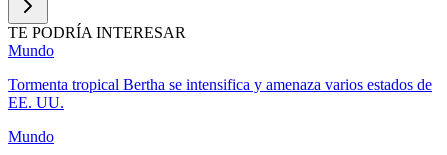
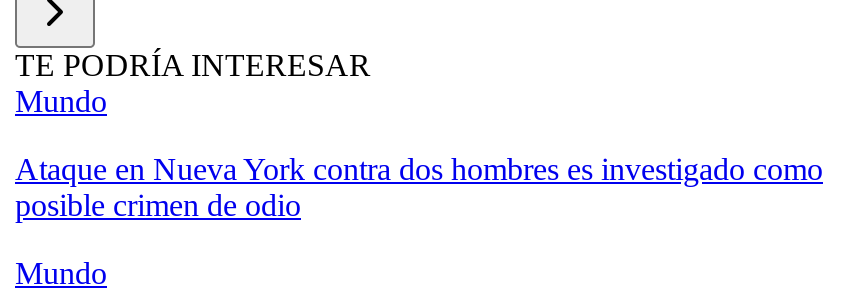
- Tormenta tropical Bertha se intensifica y amenaza varios estados de
- EE. UU.
+ Ataque en Nueva York contra dos hombres es investigado como
+ posible crimen de odio
